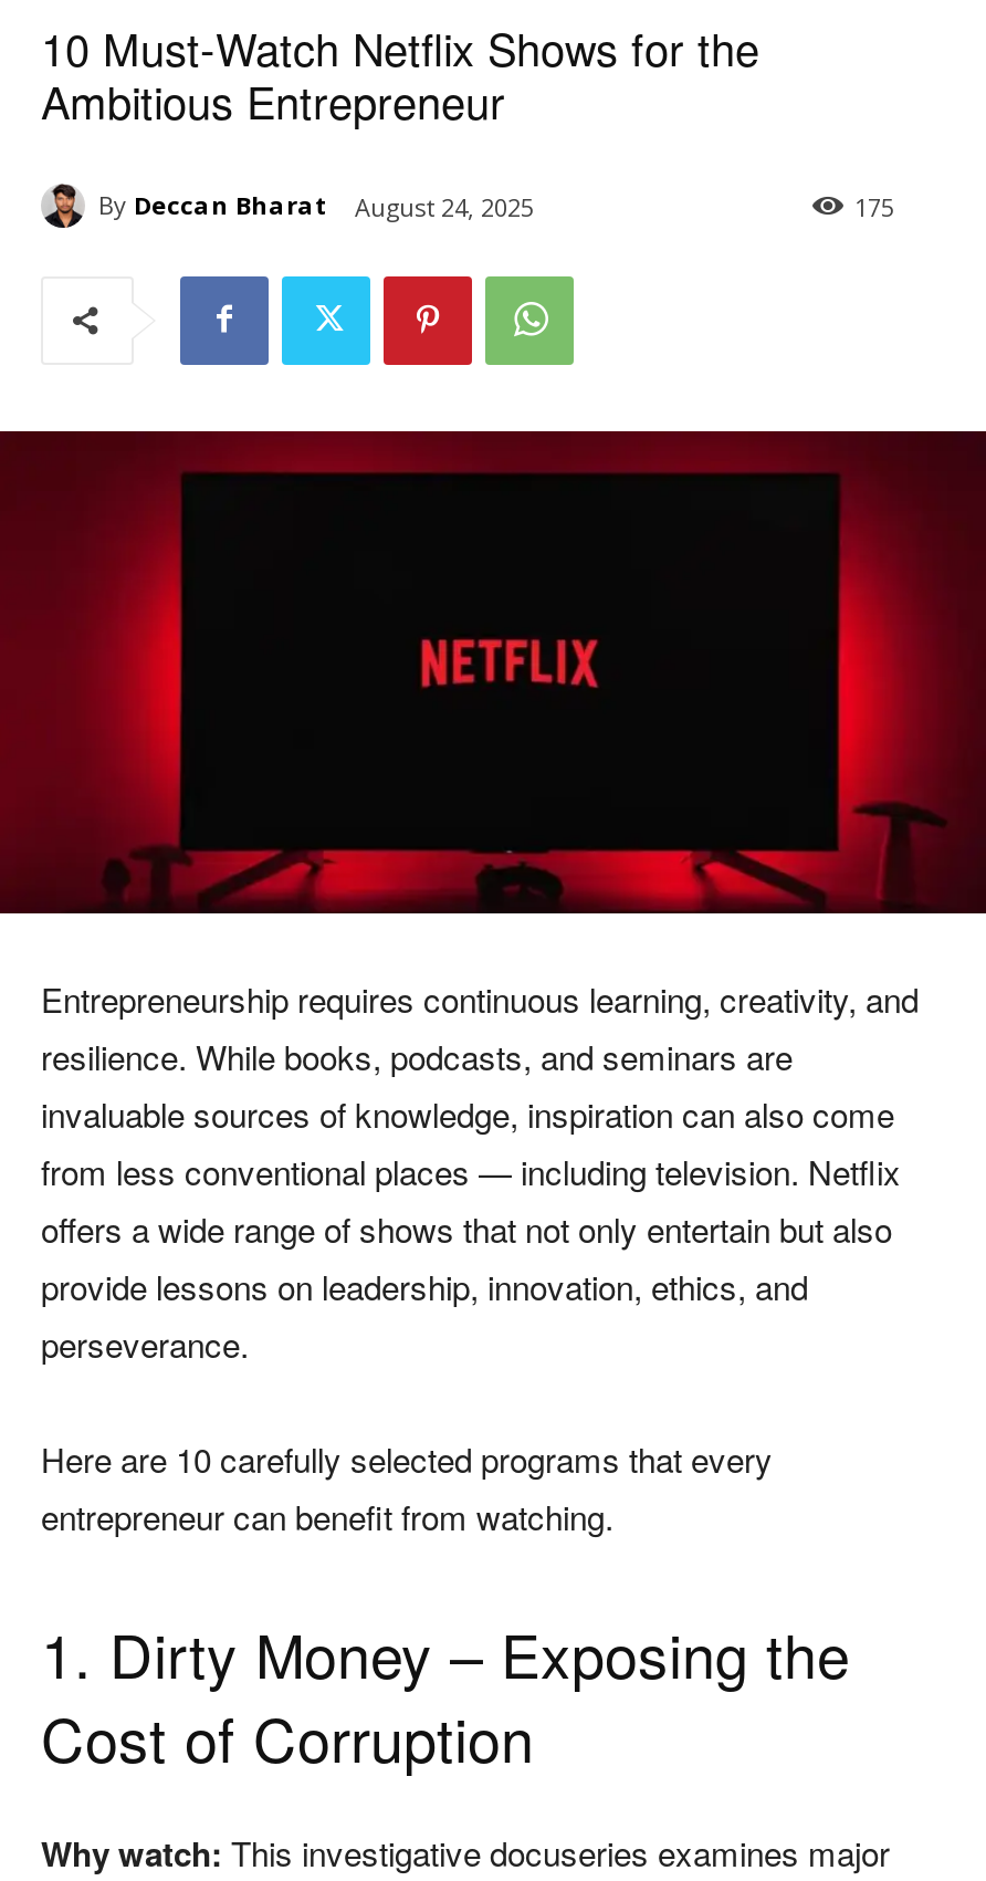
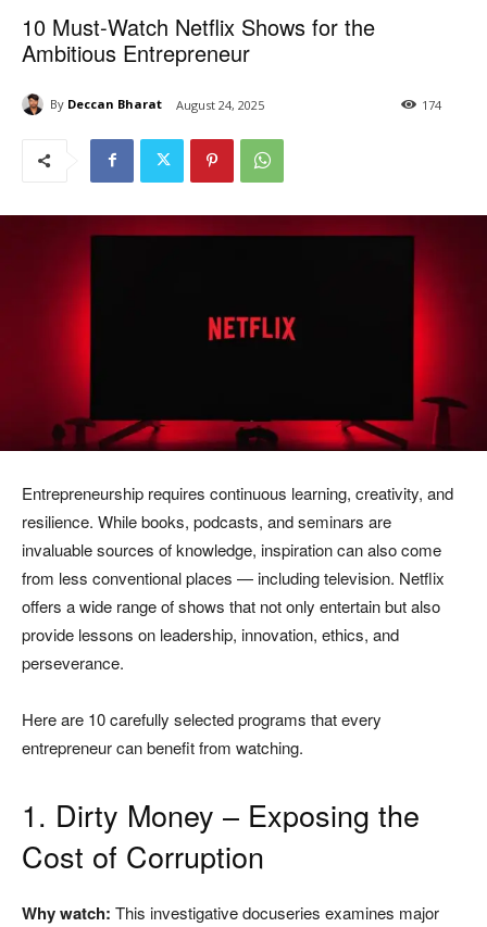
- 175
+ 174
